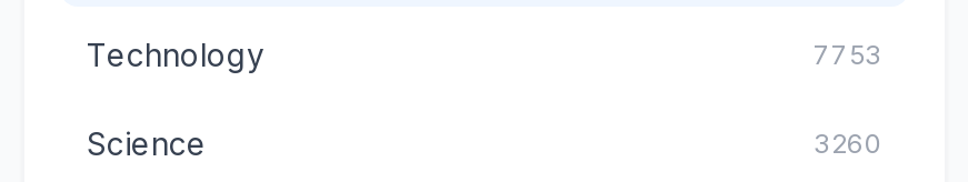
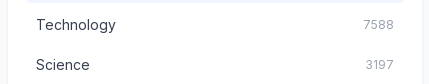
- 7753
+ 7588

- 3260
+ 3197
